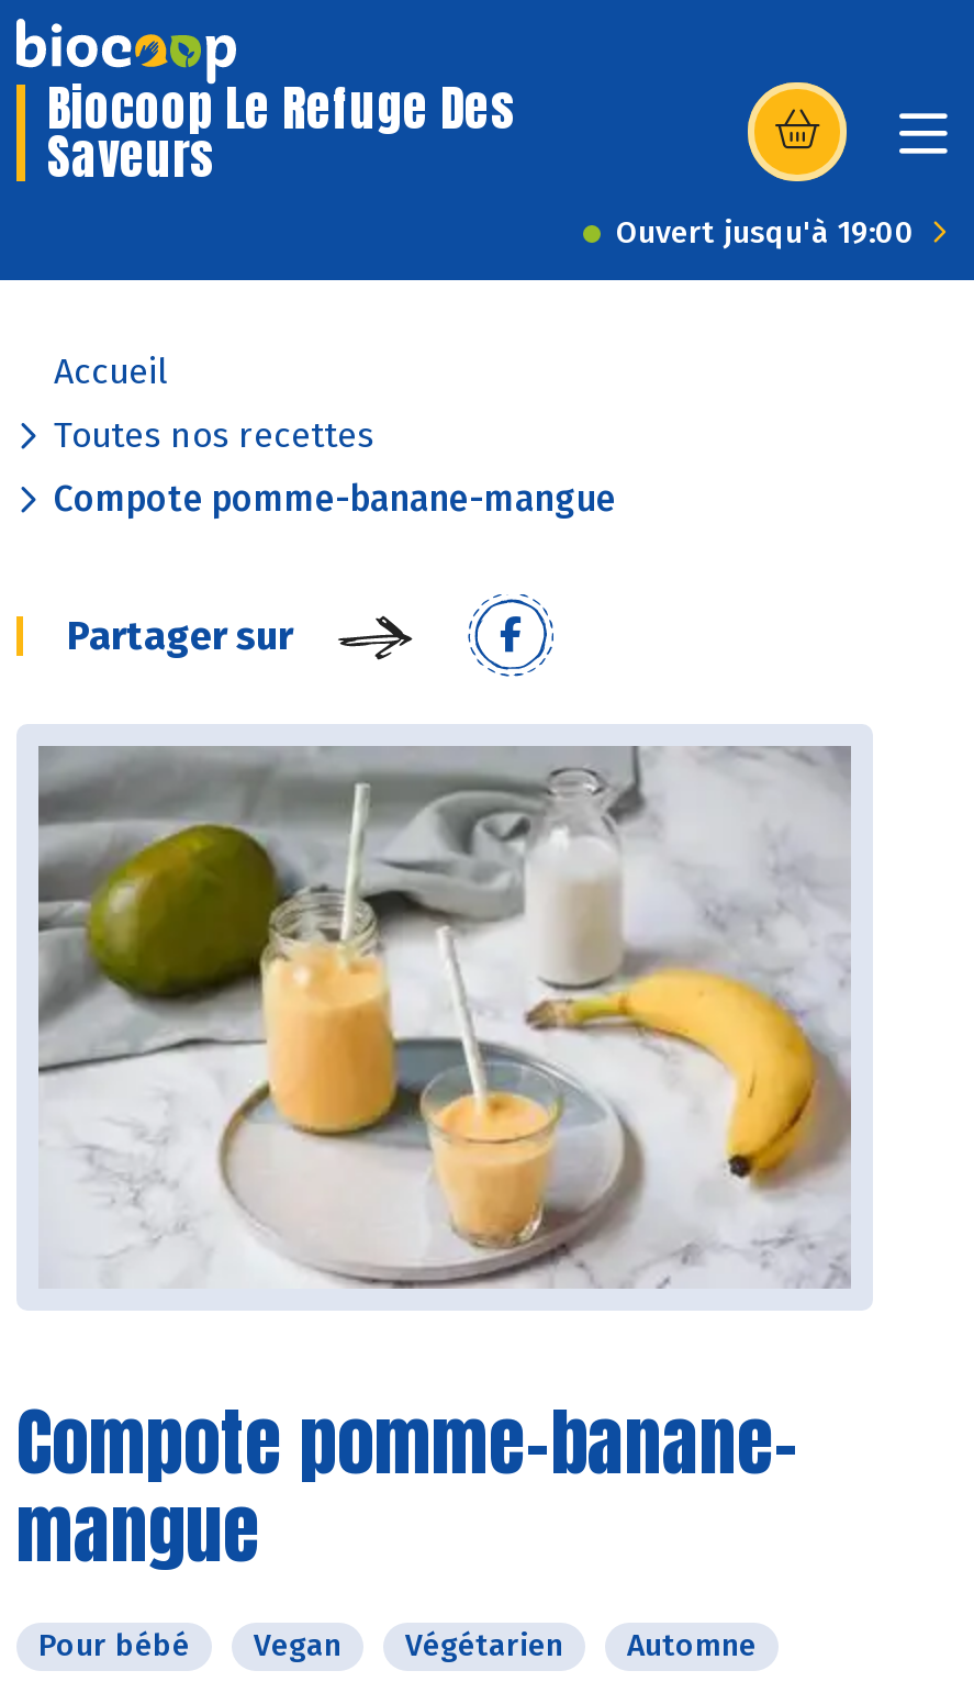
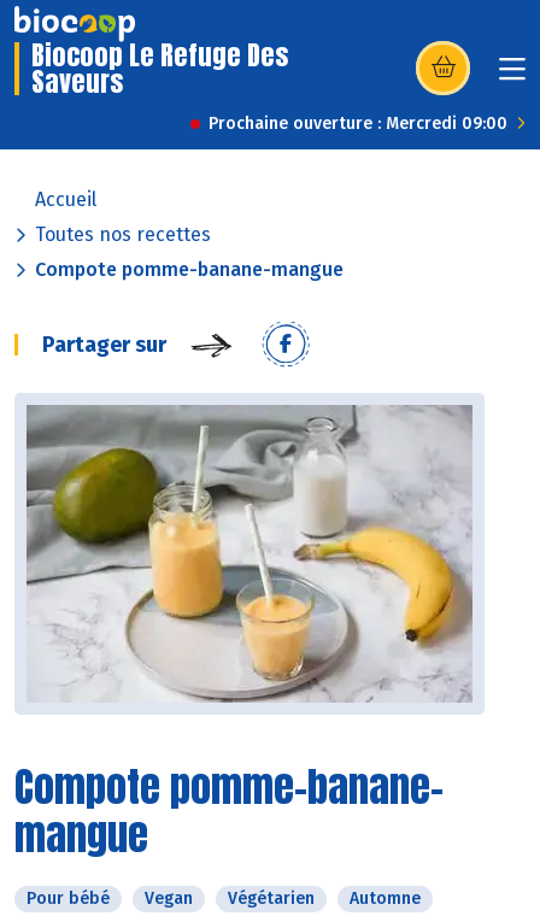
- Ouvert jusqu'à 19:00
+ Prochaine ouverture : Mercredi 09:00
